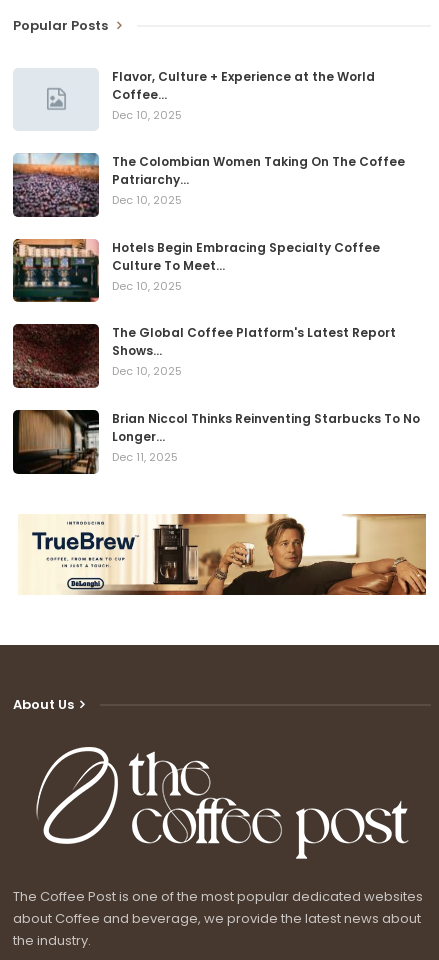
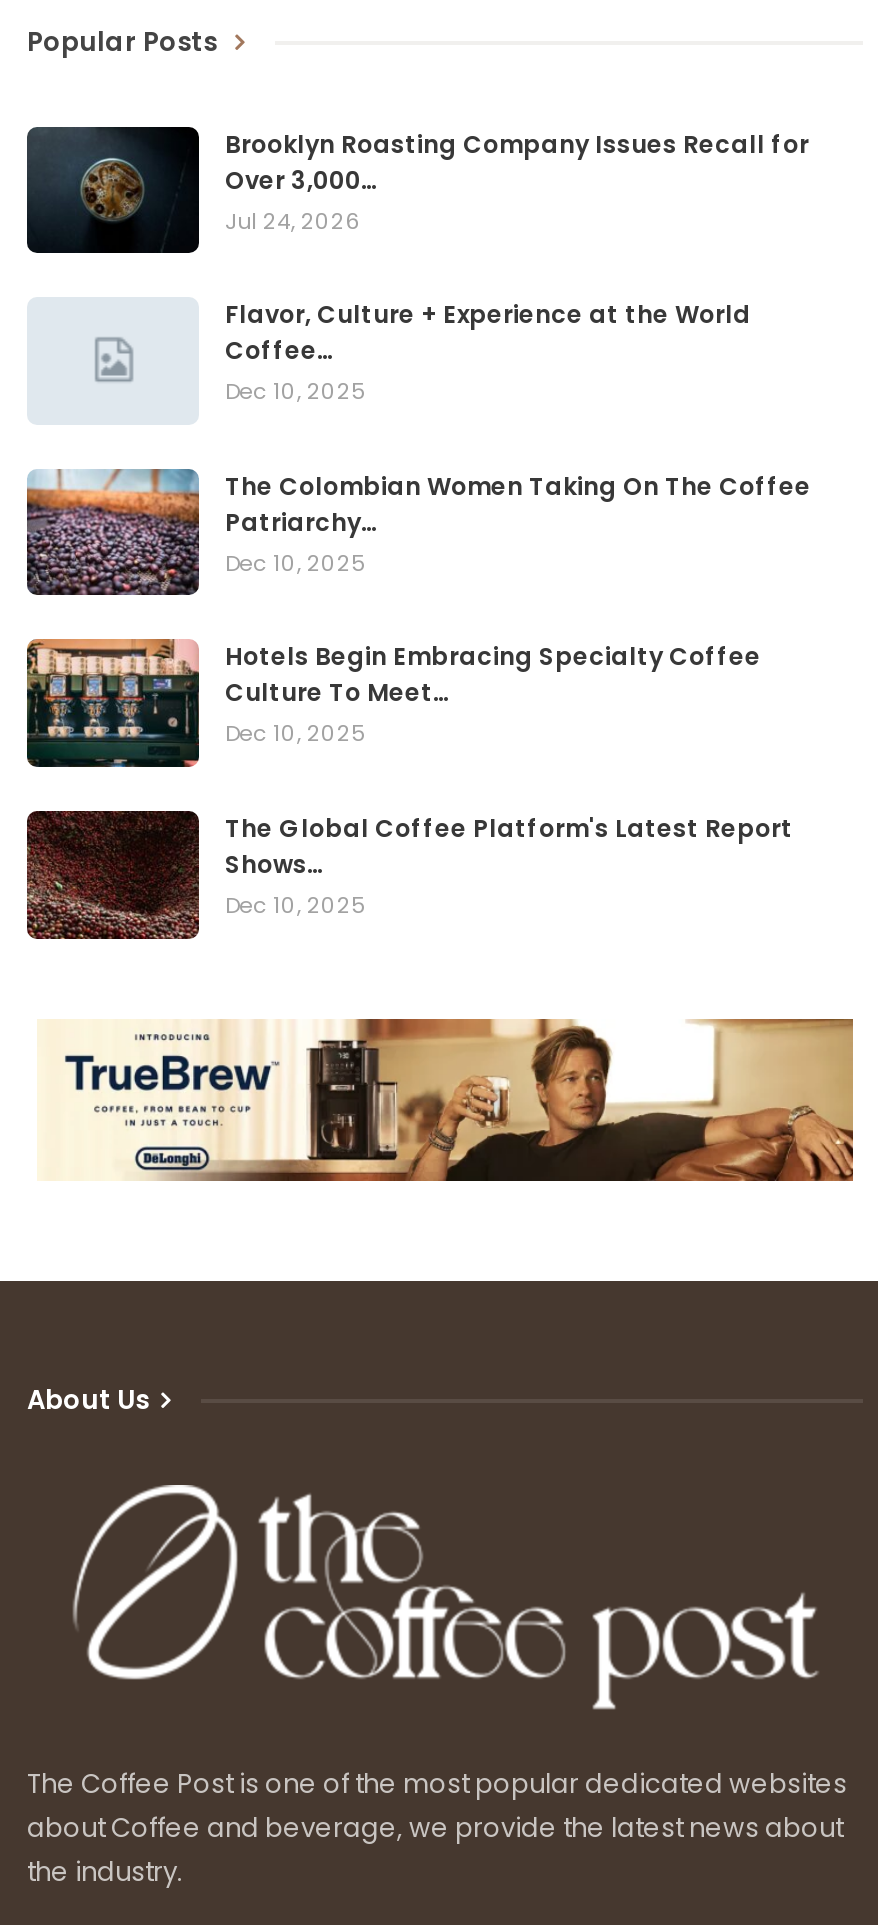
+ [image]
+ Brooklyn Roasting Company Issues Recall for
+ Over 3,000…
+ Jul 24, 2026

moved down: [image] | Flavor, Culture + Experience at the World | Coffee… | ... | Shows… | Dec 10, 2025

- [image]
- Brian Niccol Thinks Reinventing Starbucks To No
- Longer…
- Dec 11, 2025
